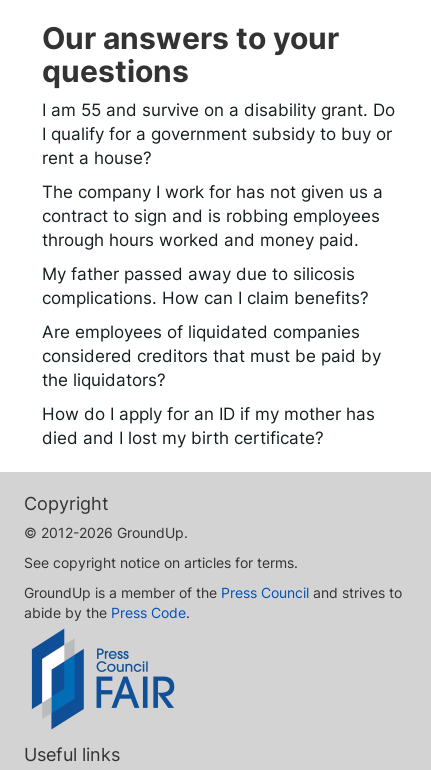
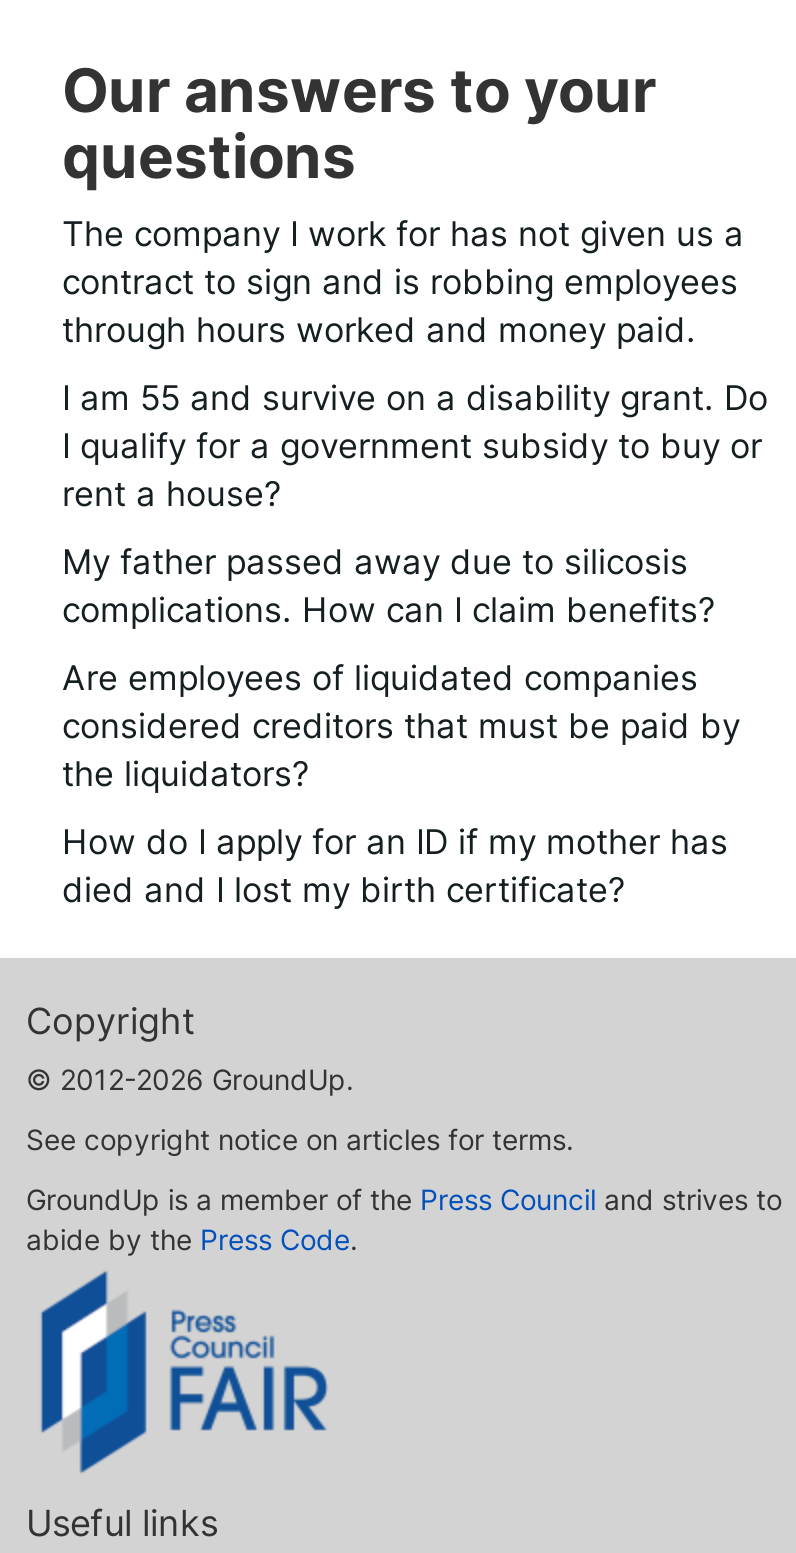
moved down: I am 55 and survive on a disability grant. Do | I qualify for a government subsidy to buy or | rent a house?

moved up: The company I work for has not given us a | contract to sign and is robbing employees | through hours worked and money paid.
